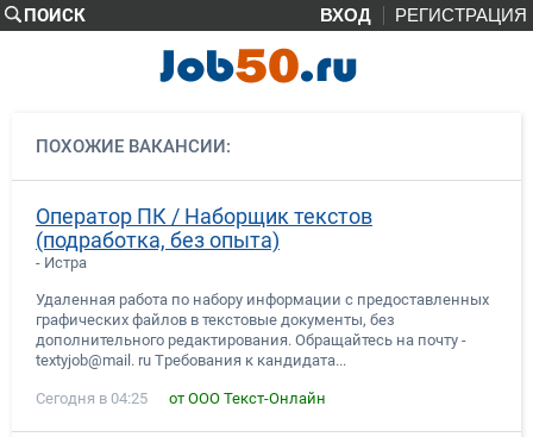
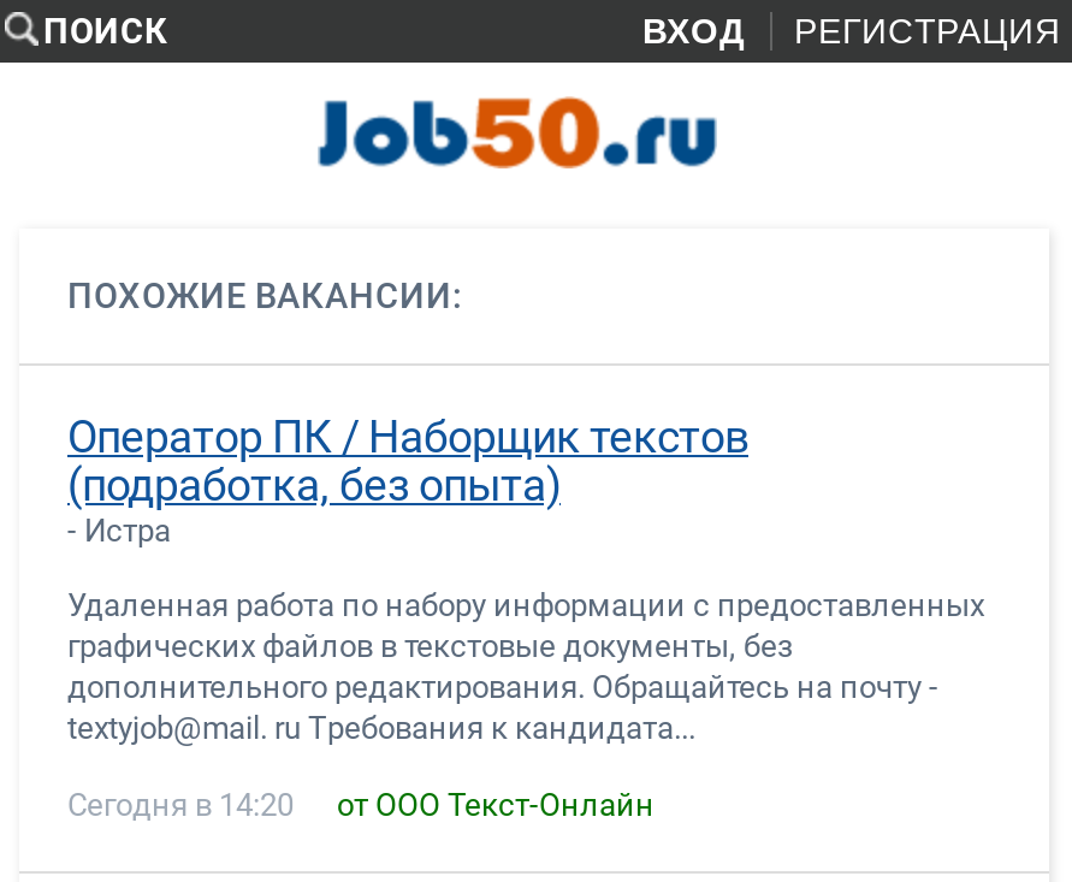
- Сегодня в 04:25
+ Сегодня в 14:20
